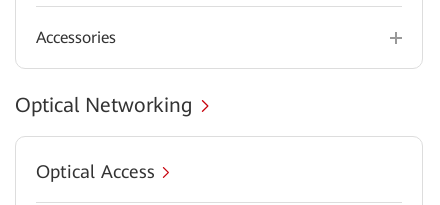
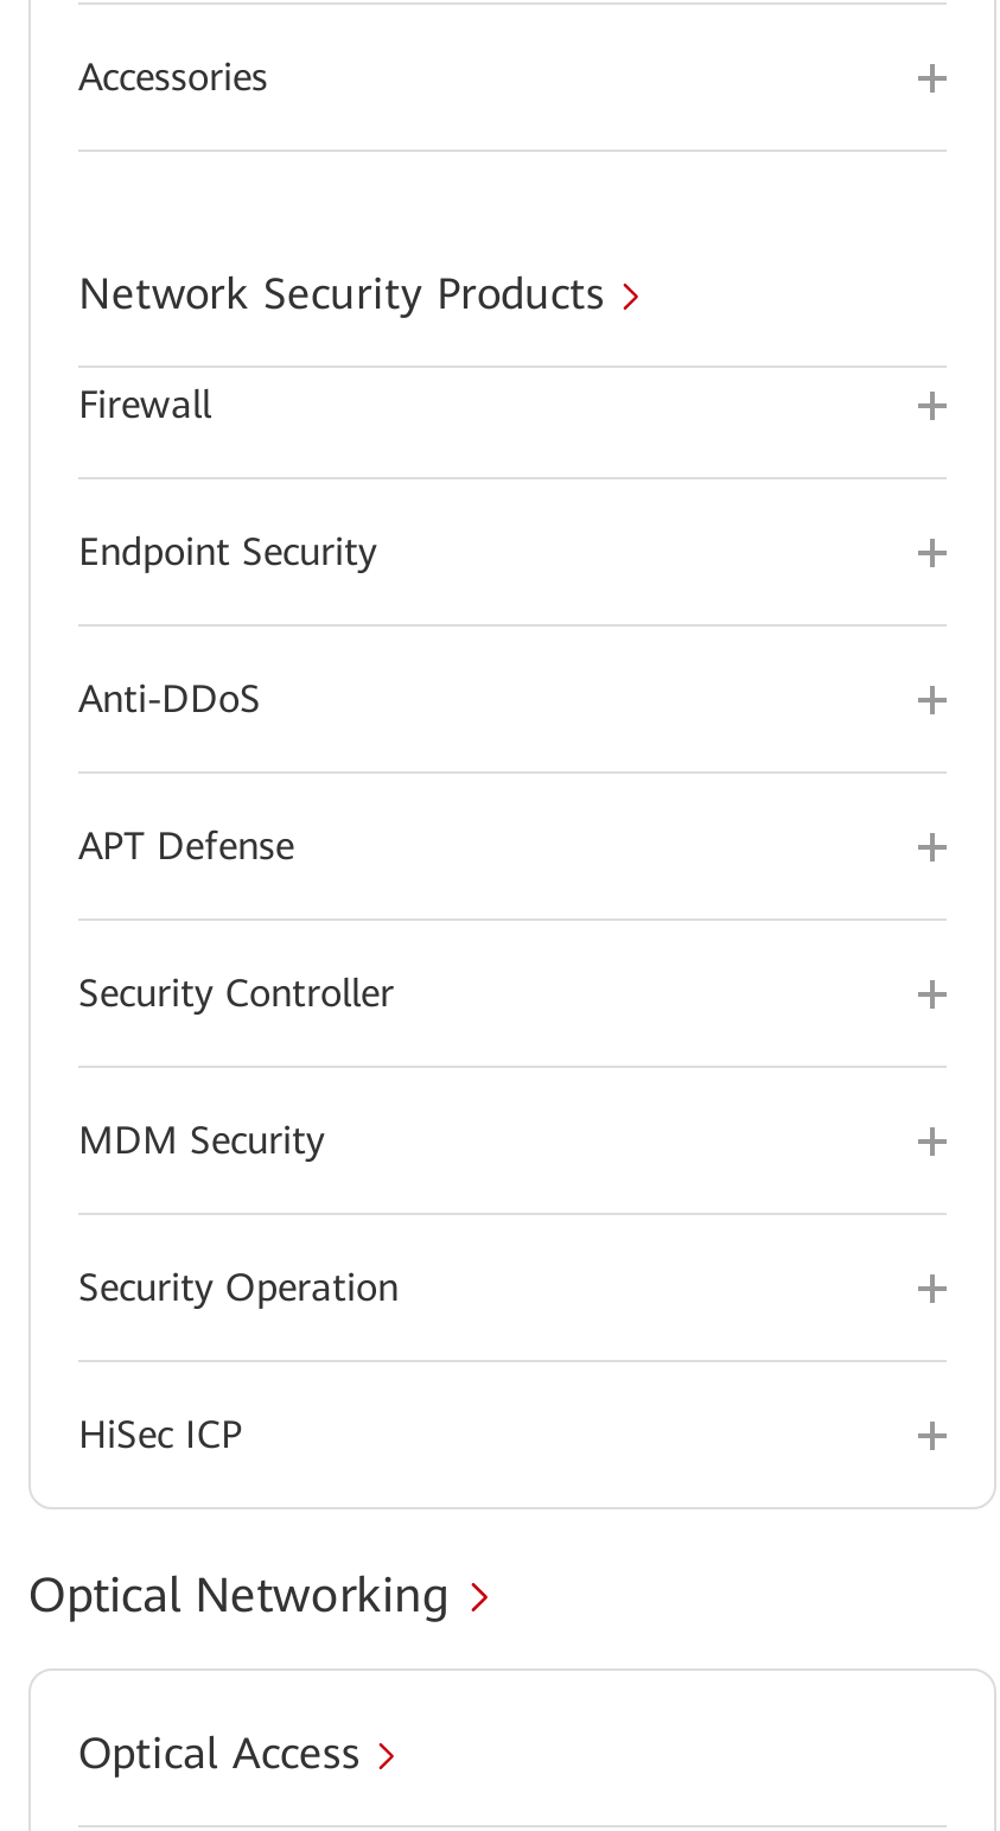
+ Network Security Products
+ Firewall
+ Endpoint Security
+ Anti-DDoS
+ APT Defense
+ Security Controller
+ MDM Security
+ Security Operation
+ HiSec ICP
